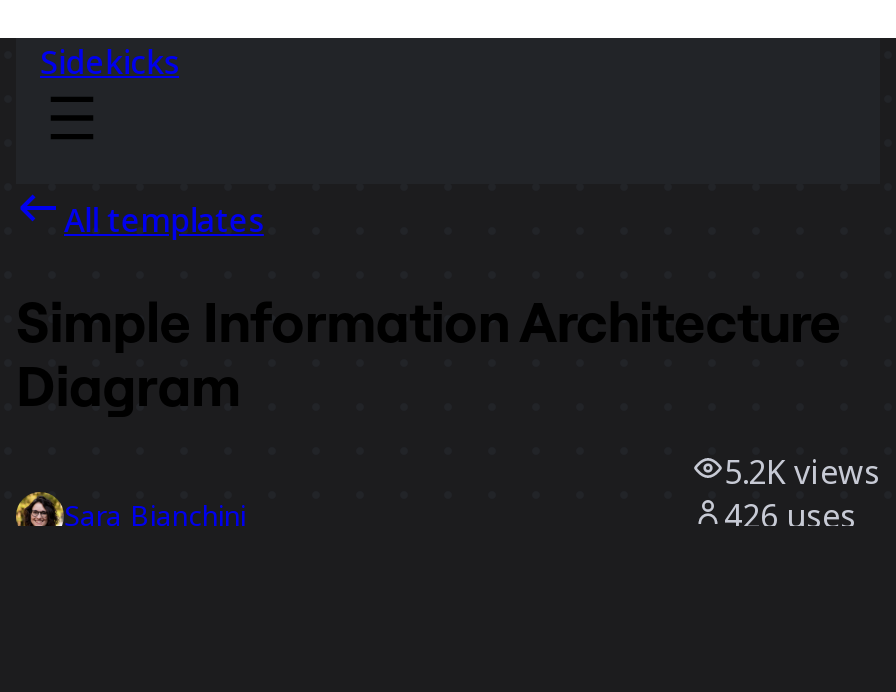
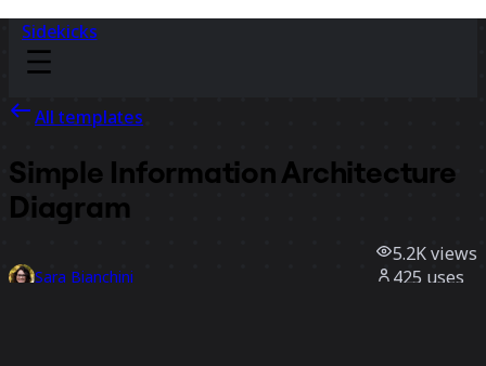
- 426 uses
+ 425 uses
